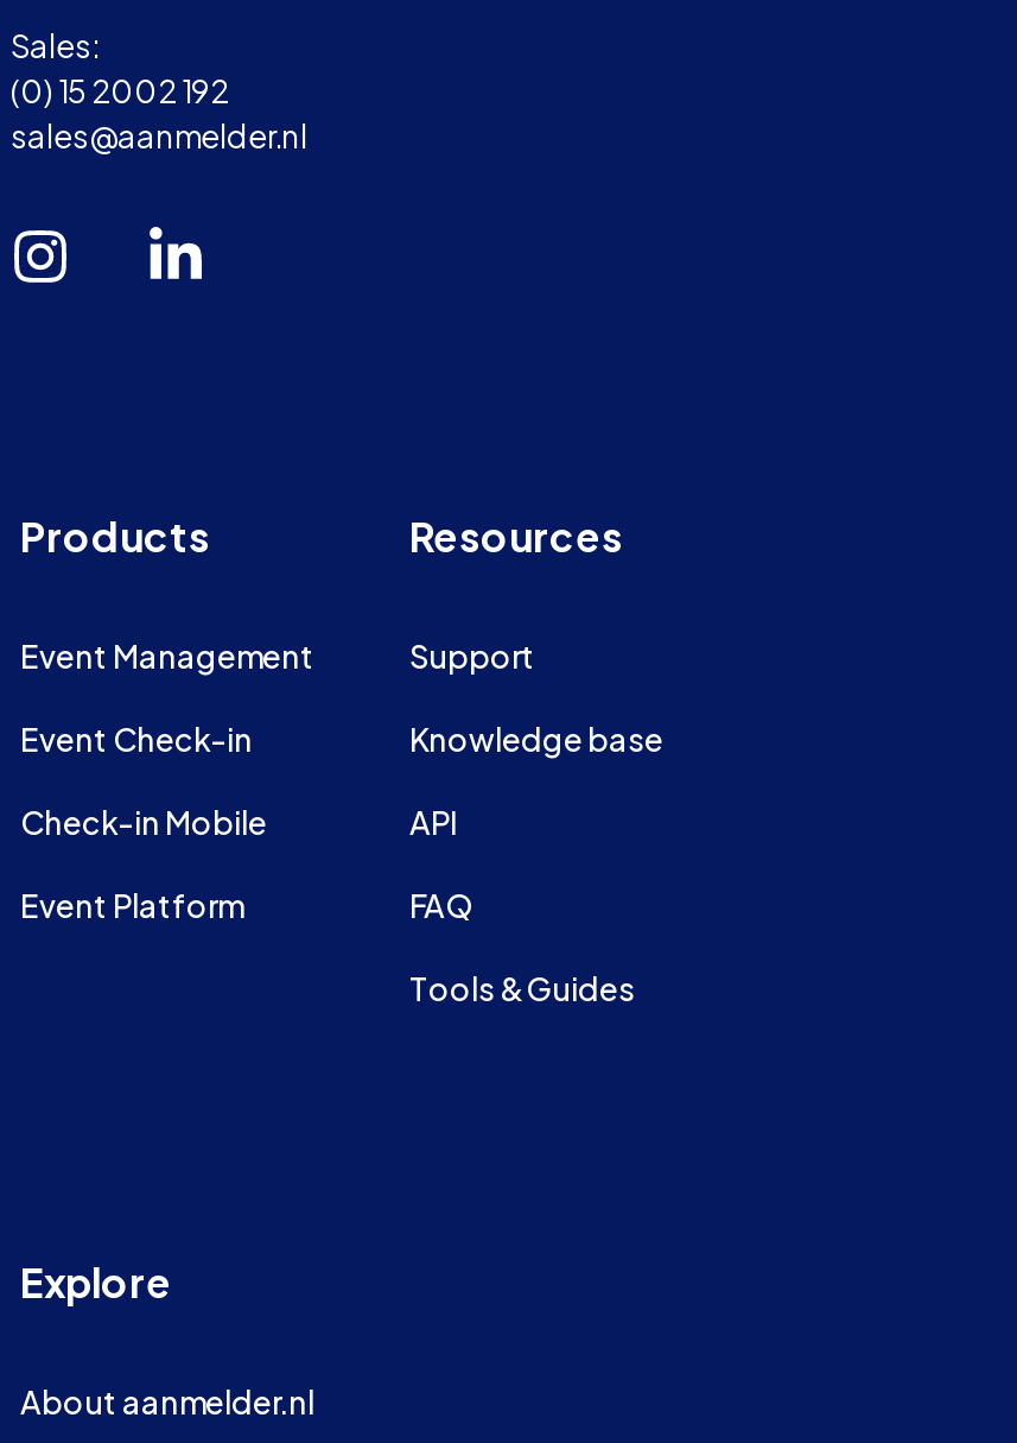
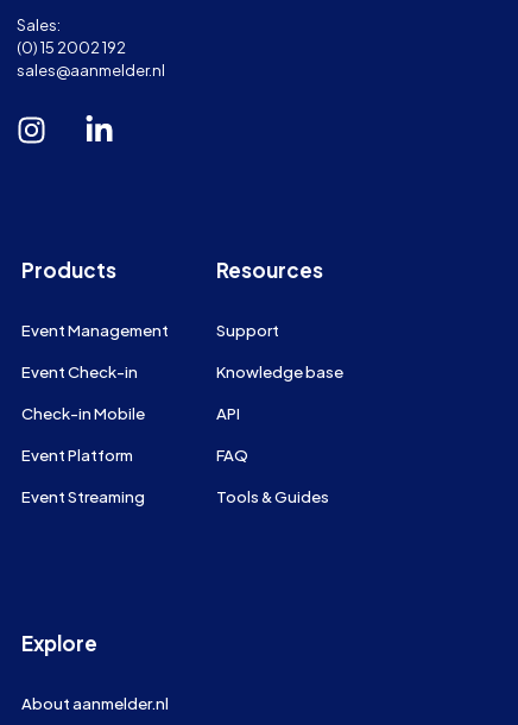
+ Event Streaming
